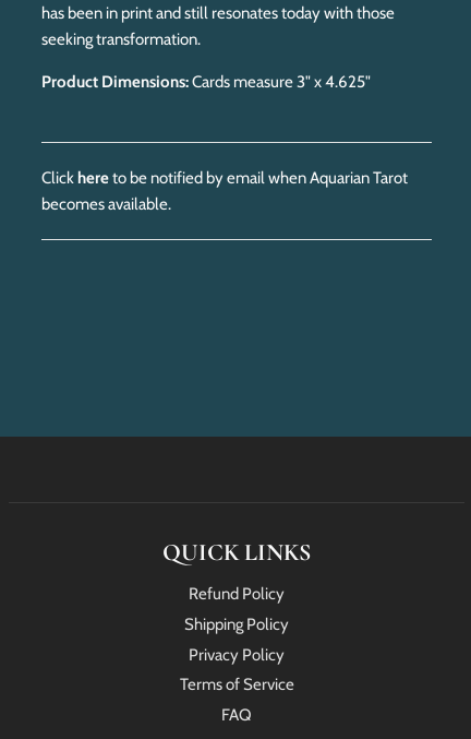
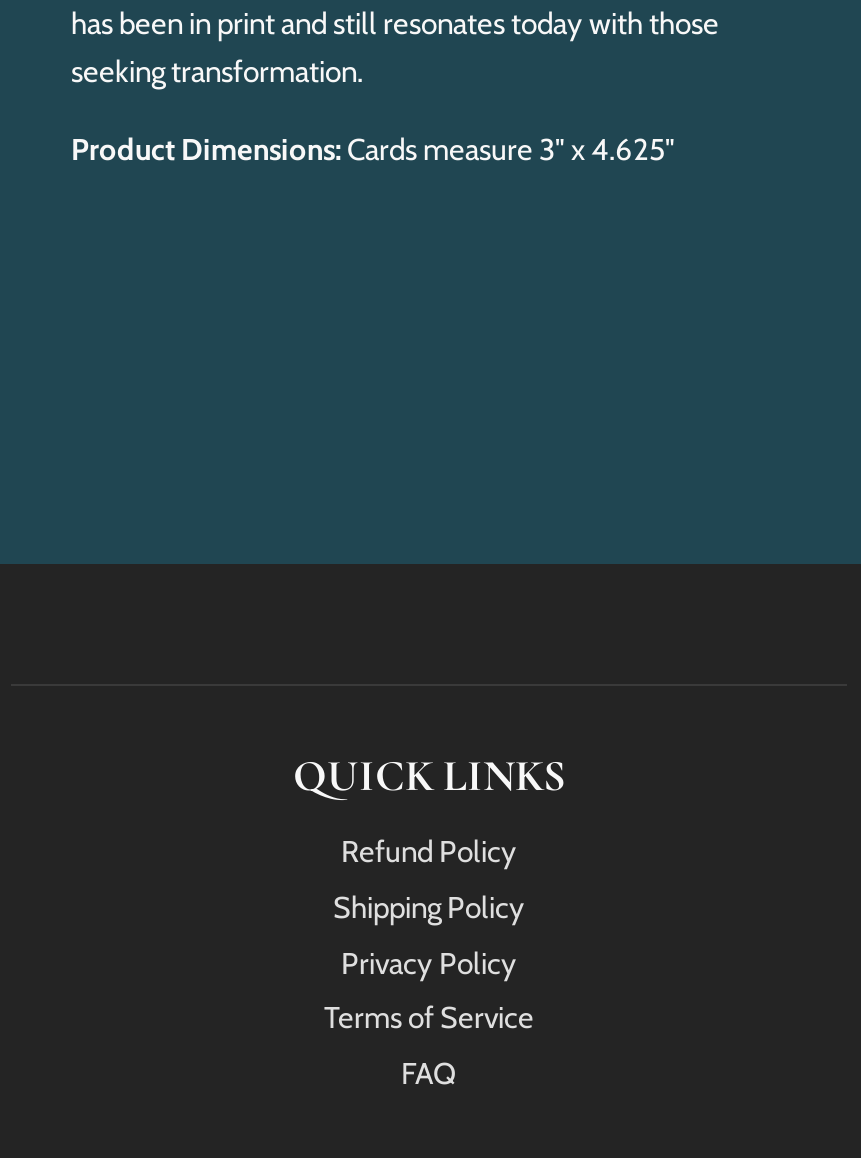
- Click here to be notified by email when Aquarian Tarot
- becomes available.
